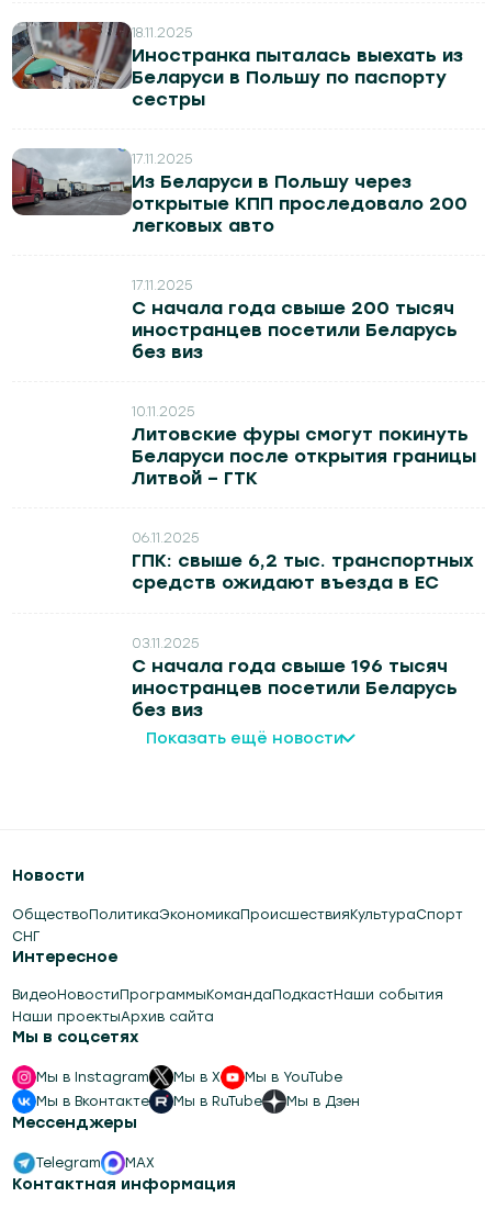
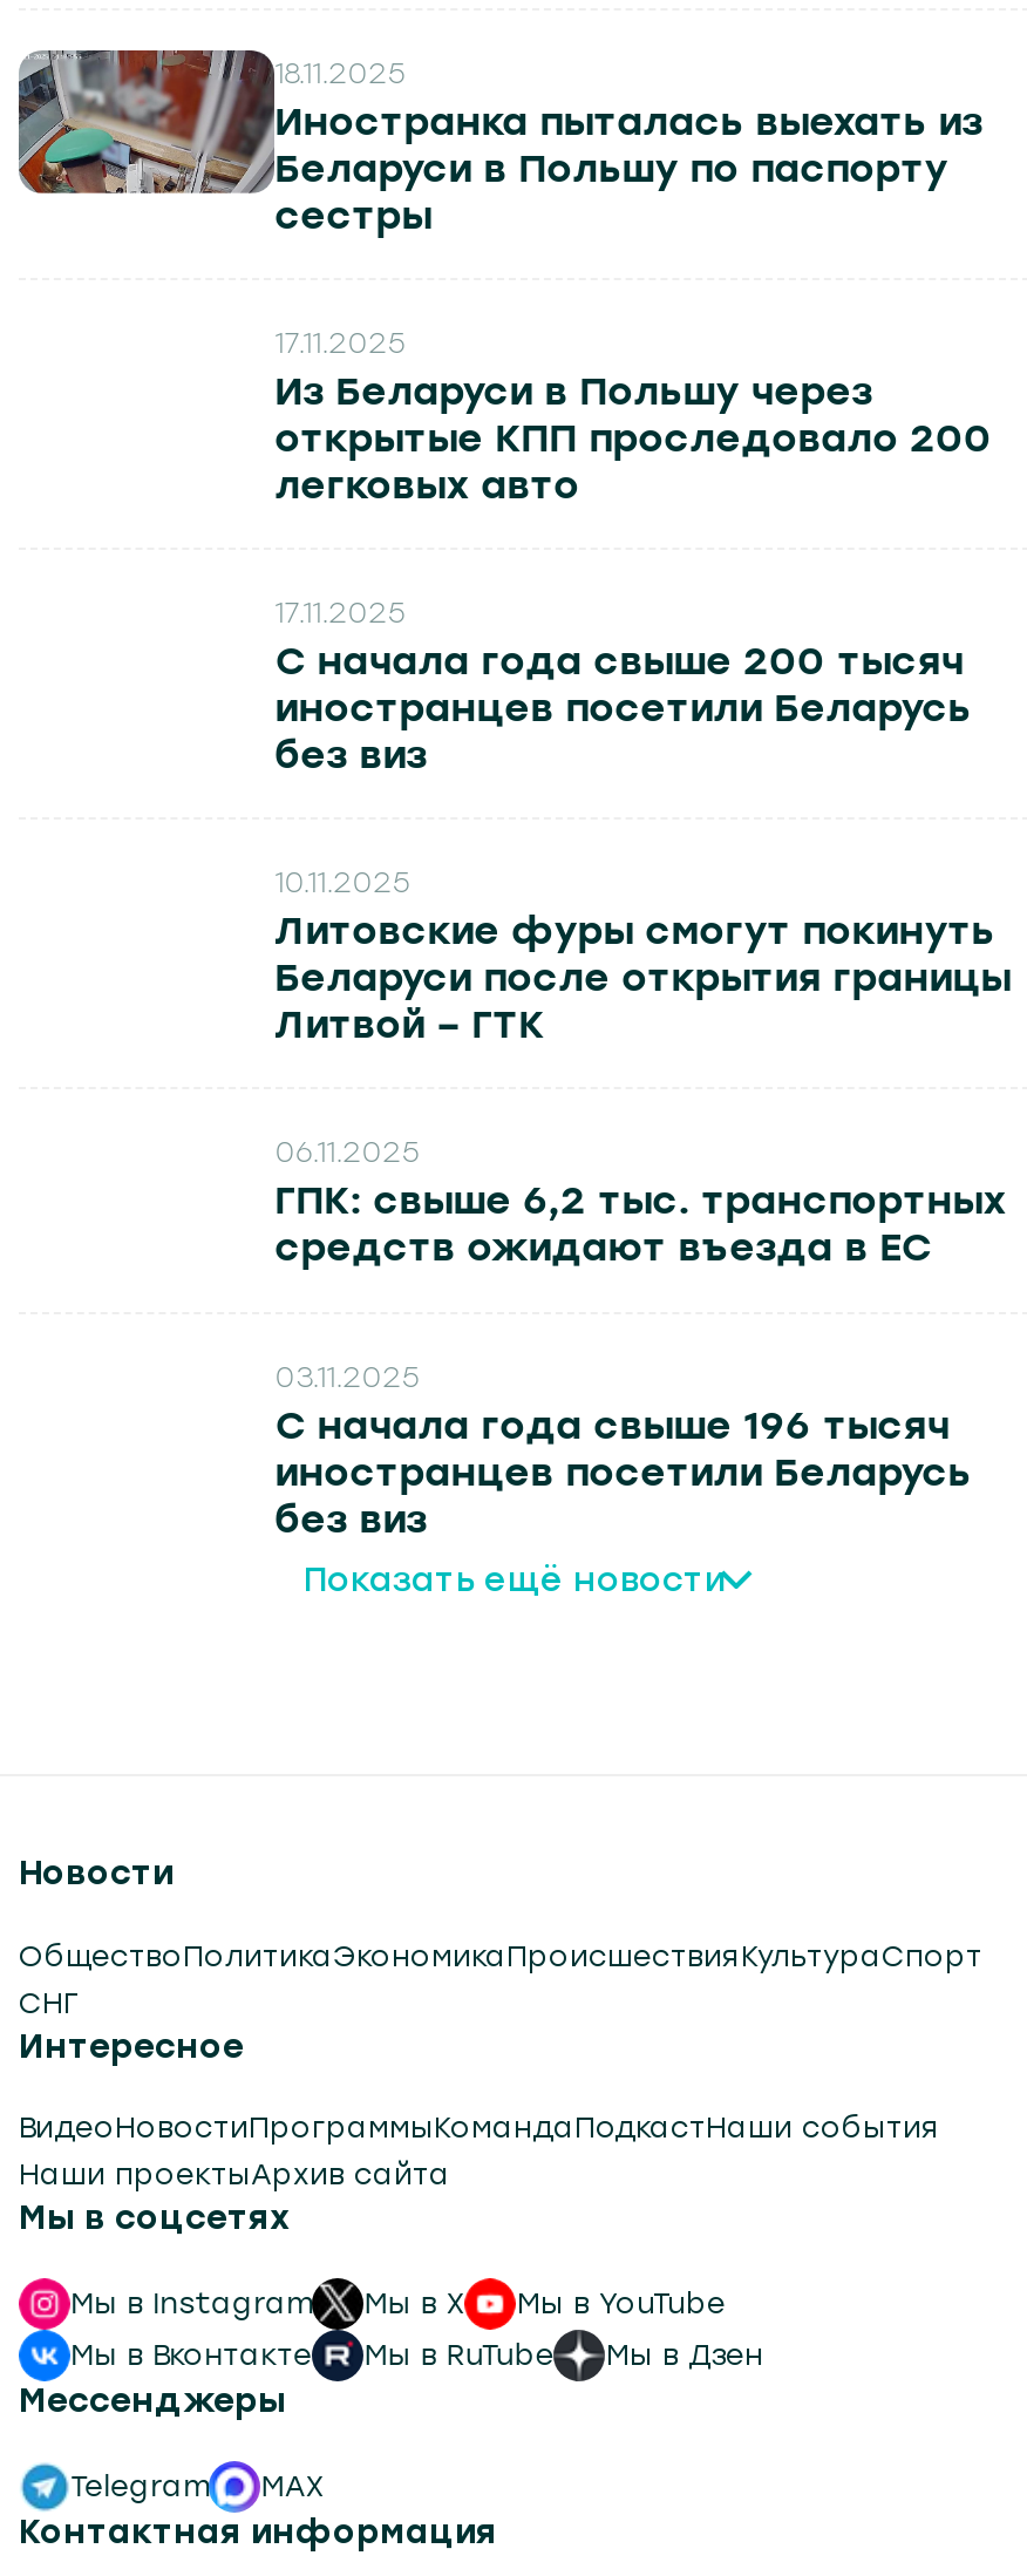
- [image]
